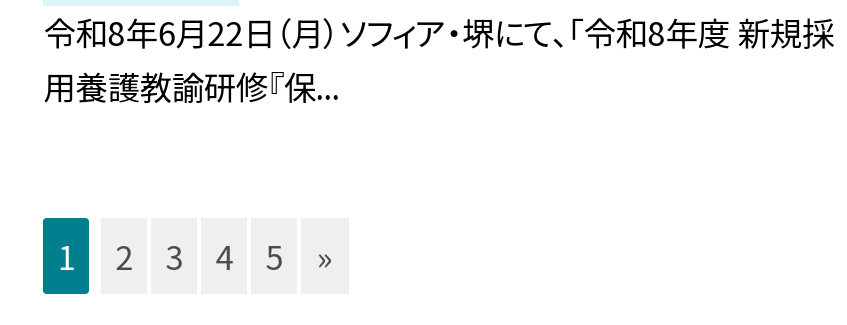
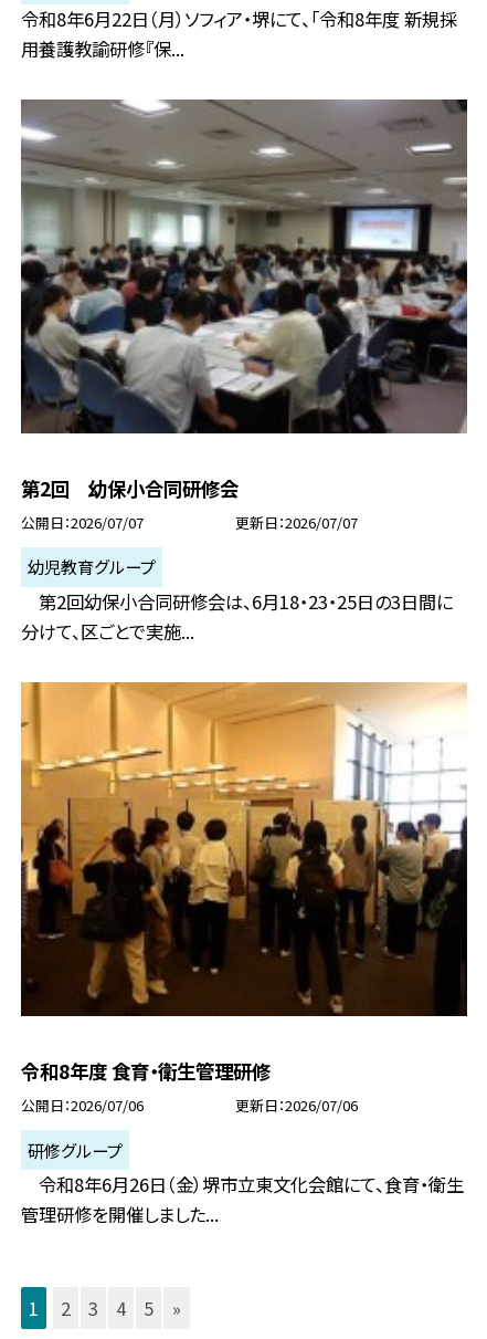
+ [image]
+ 第2回 幼保小合同研修会
+ 公開日 2026/07/07
+ 更新日 2026/07/07
+ 幼児教育グループ
+ 第2回幼保小合同研修会は、6月18・23・25日の3日間に
+ 分けて、区ごとで実施...

+ [image]
+ 令和8年度 食育・衛生管理研修
+ 公開日 2026/07/06
+ 更新日 2026/07/06
+ 研修グループ
+ 令和8年6月26日（金）堺市立東文化会館にて、食育・衛生
+ 管理研修を開催しました...
